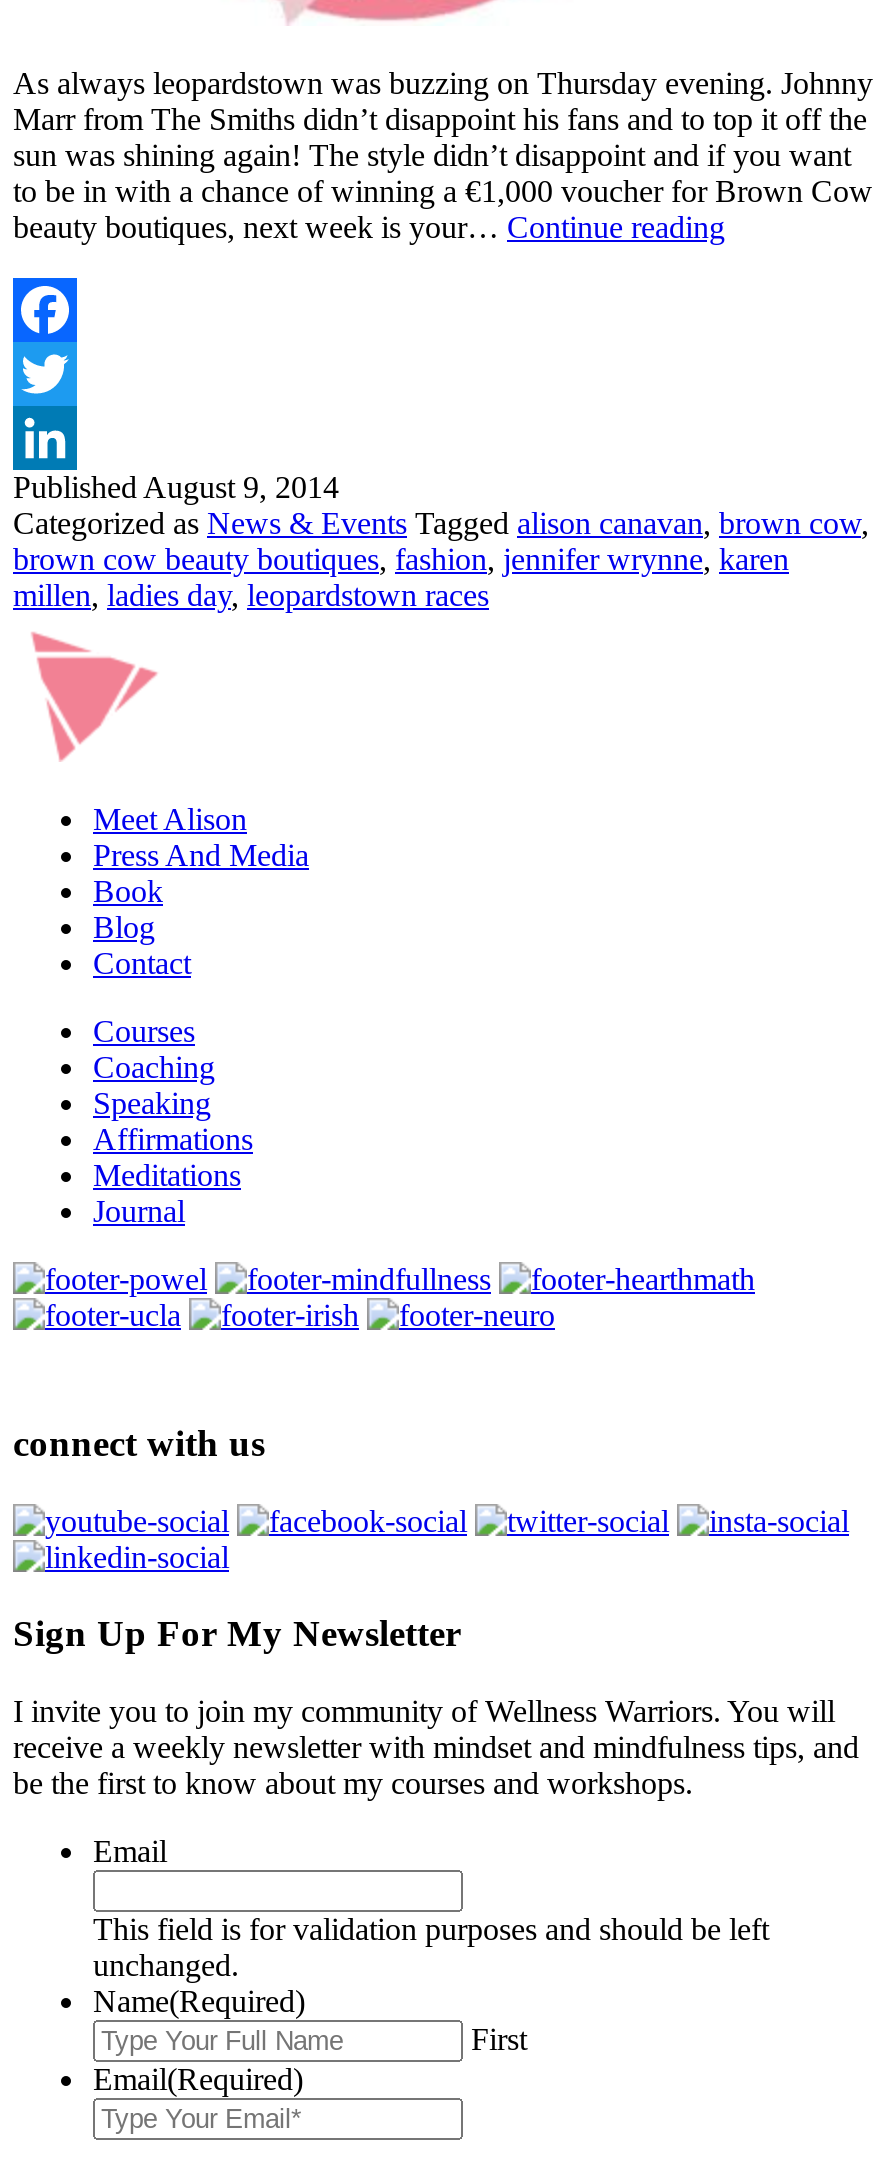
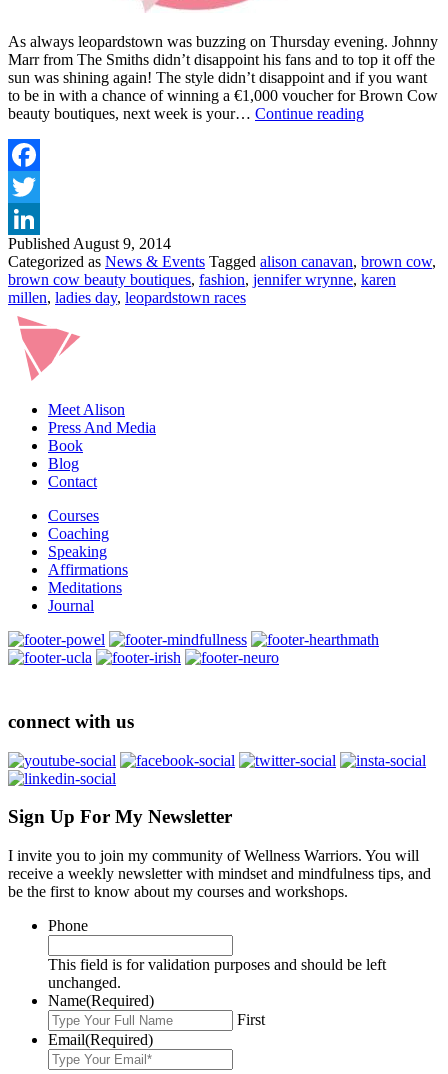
- Email
+ Phone
